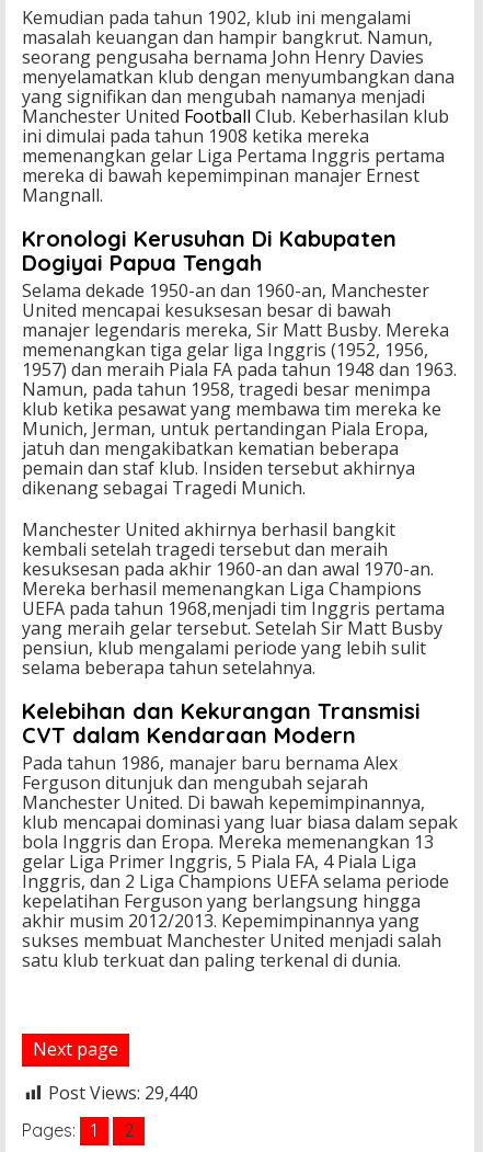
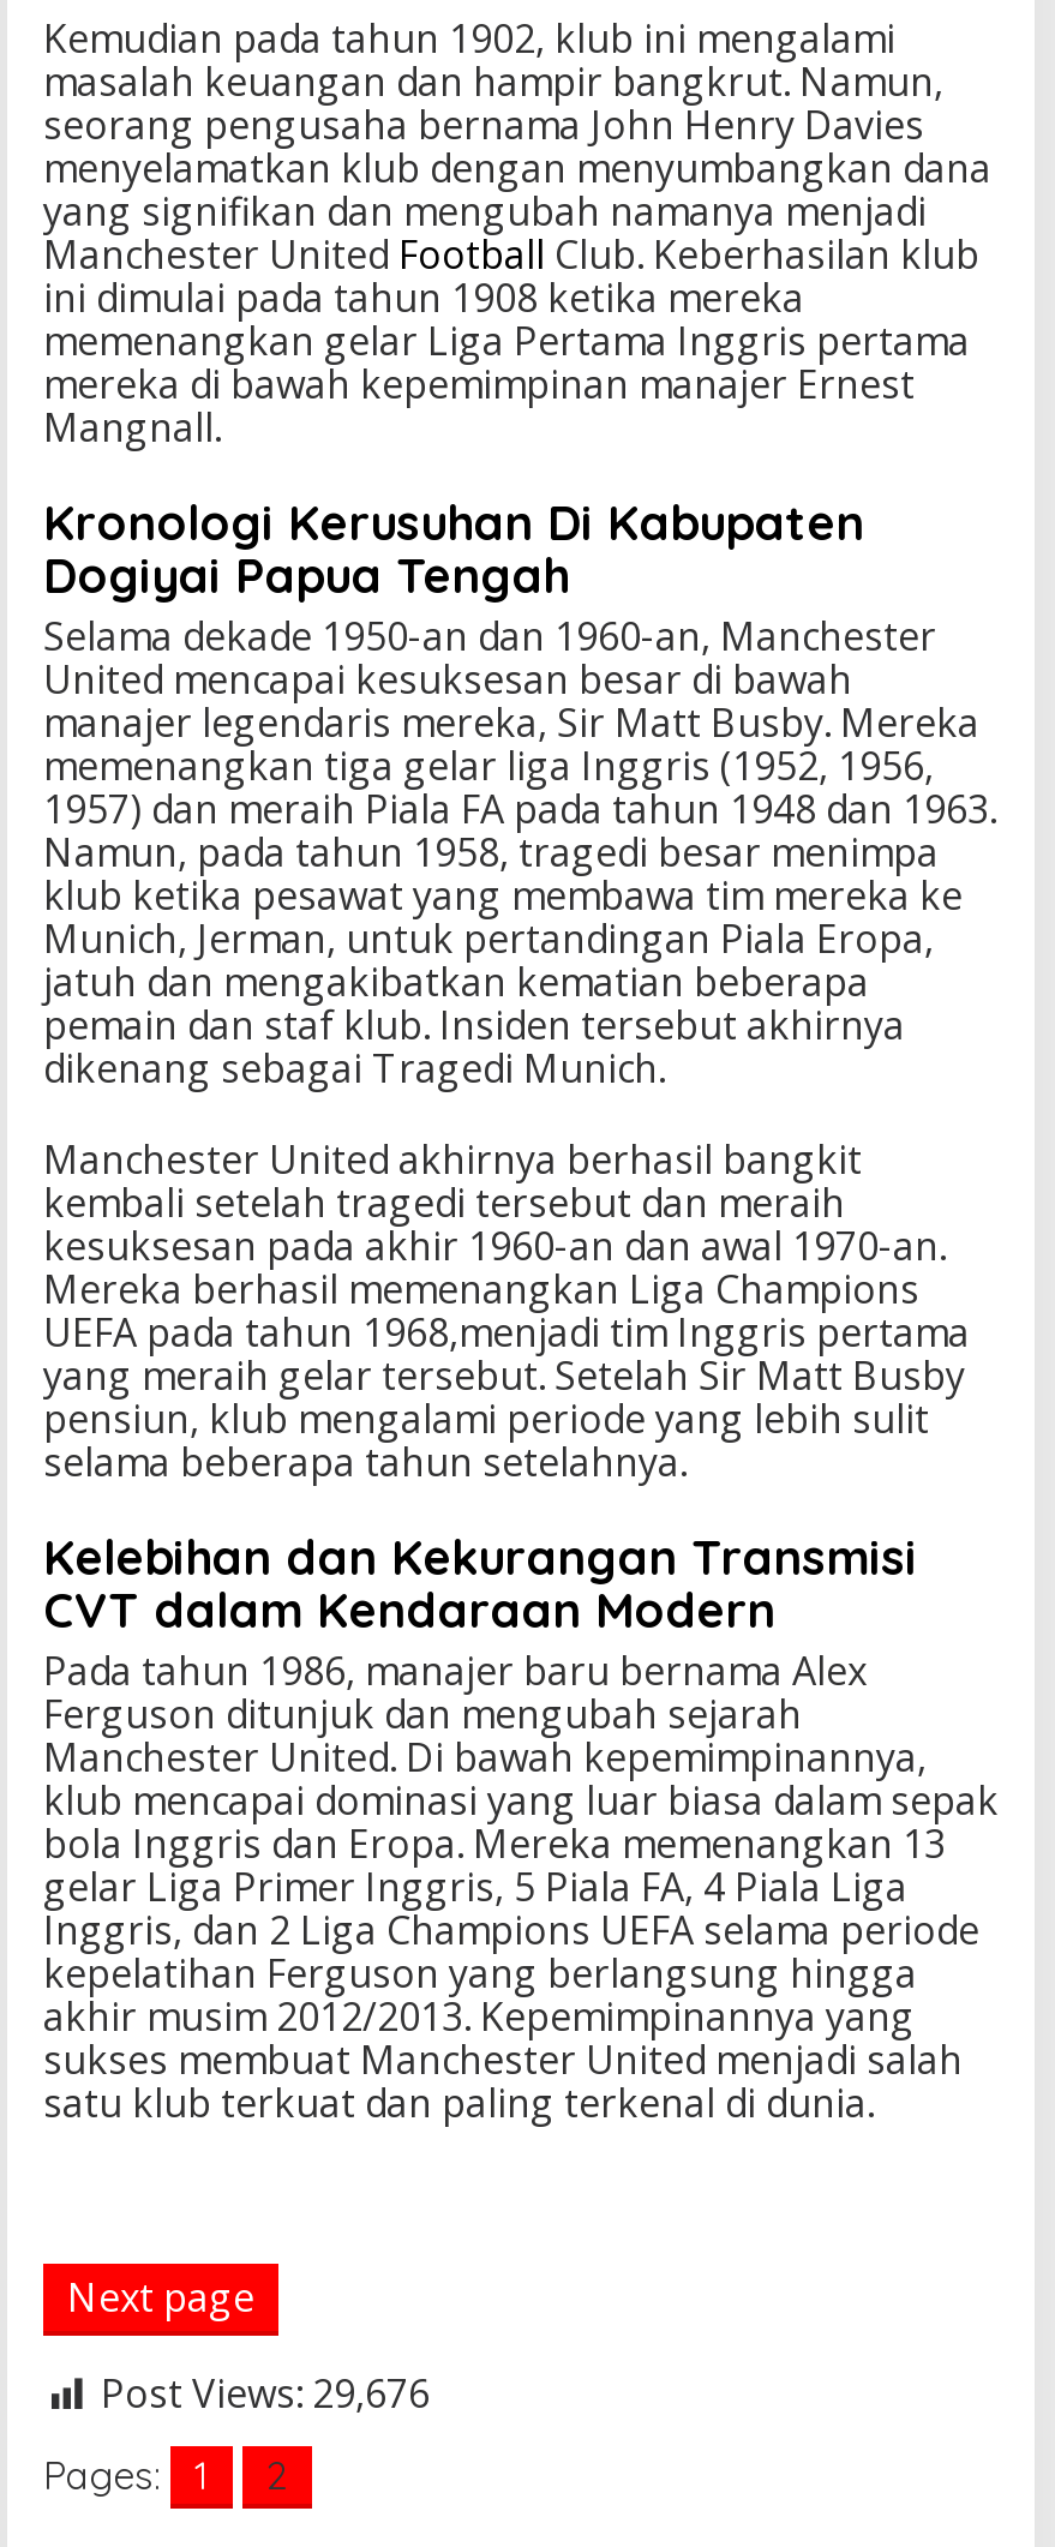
- Post Views: 29,440
+ Post Views: 29,676
